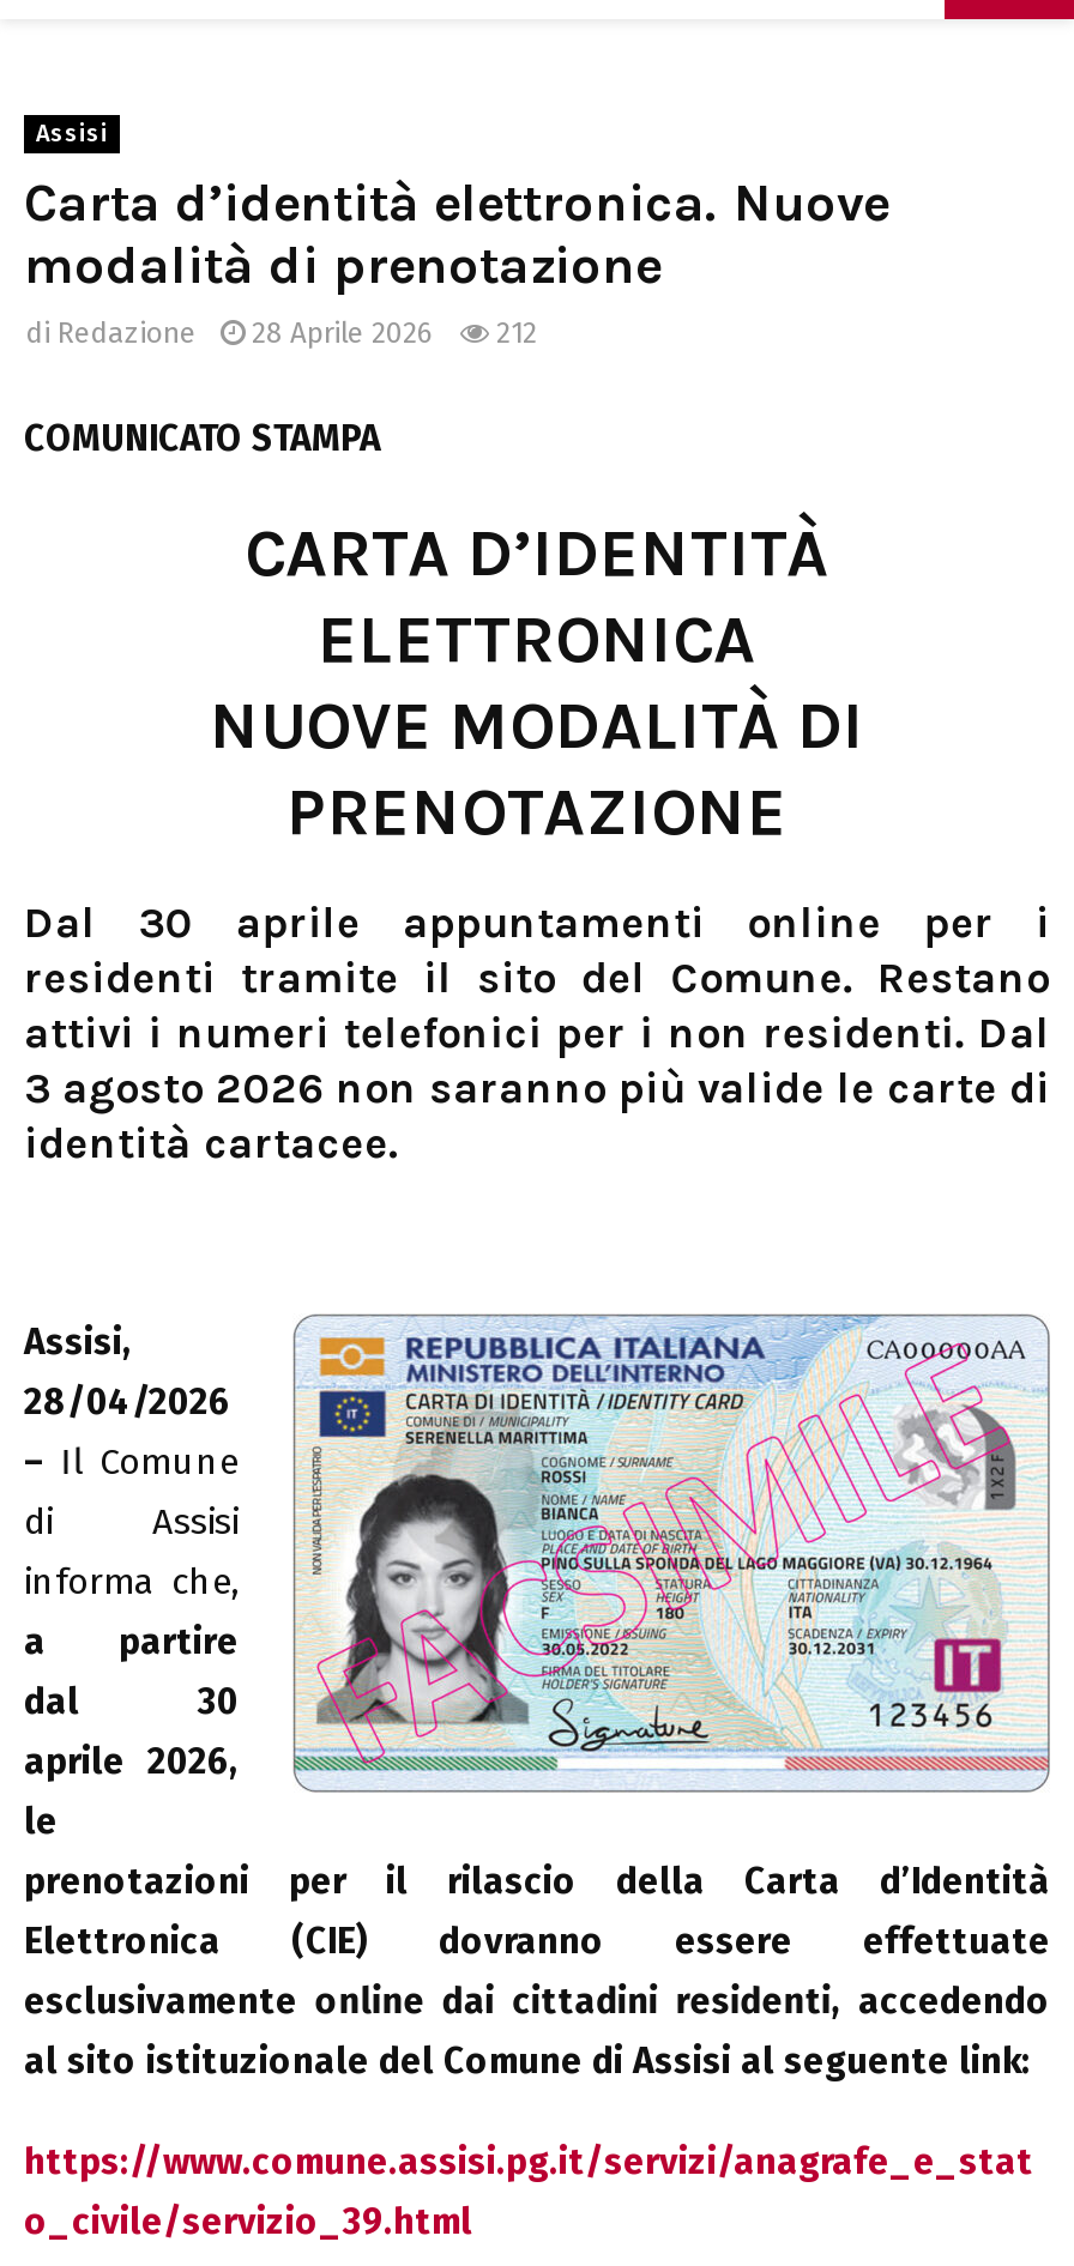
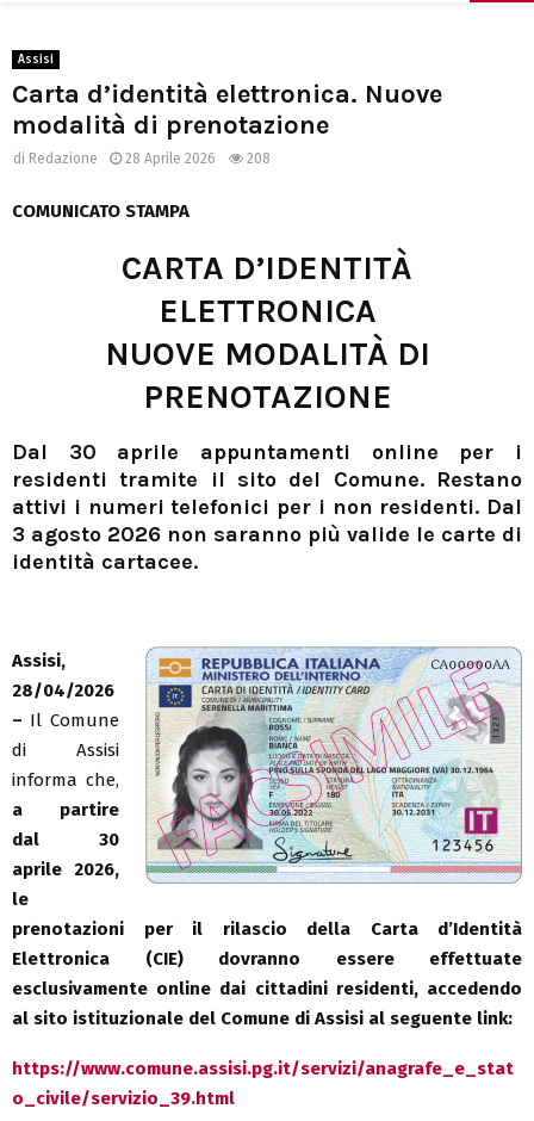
- di Redazione 28 Aprile 2026 212
+ di Redazione 28 Aprile 2026 208
